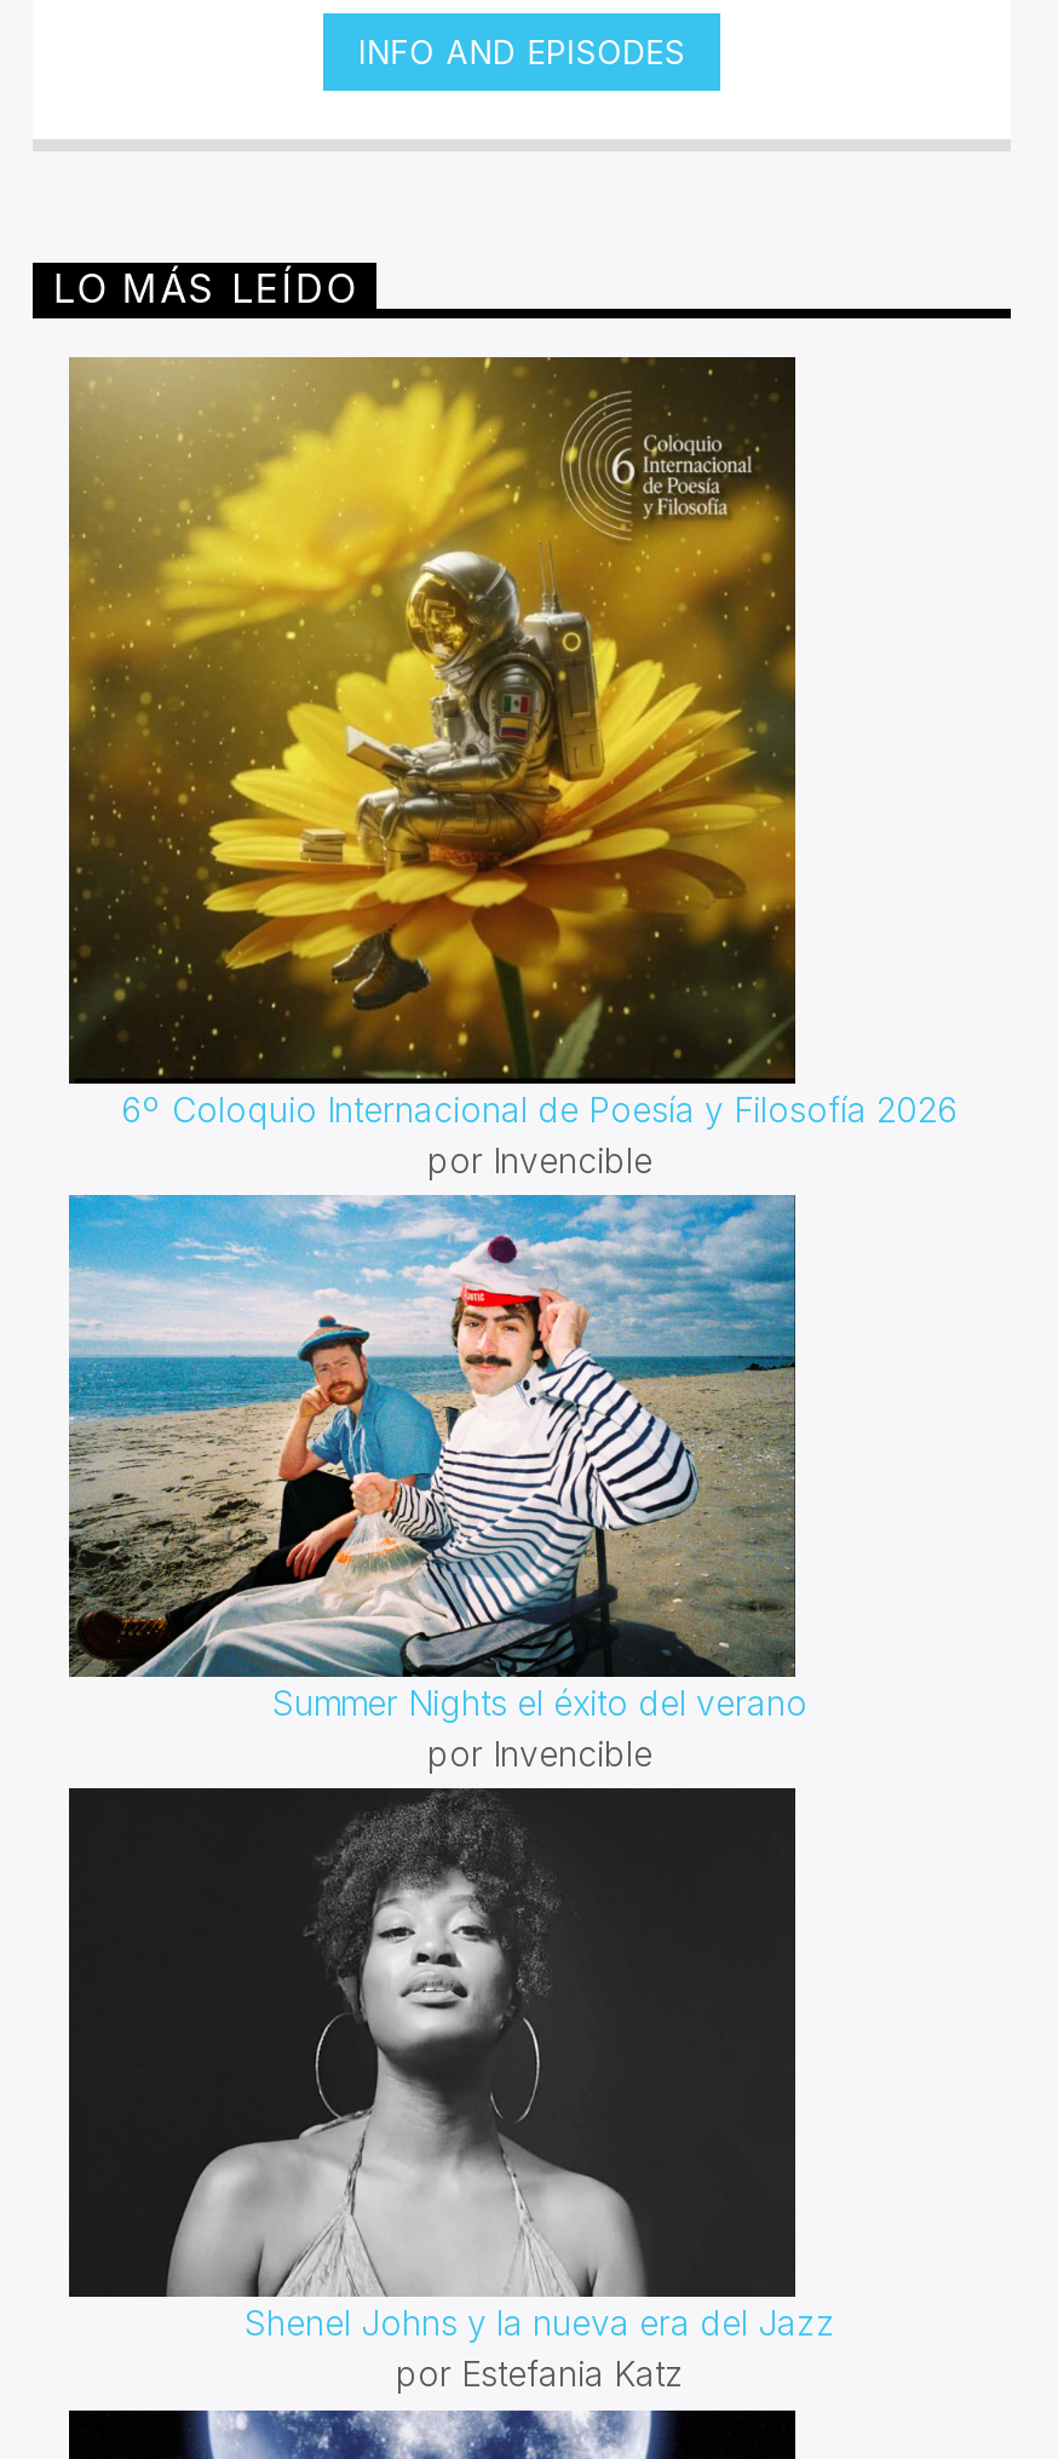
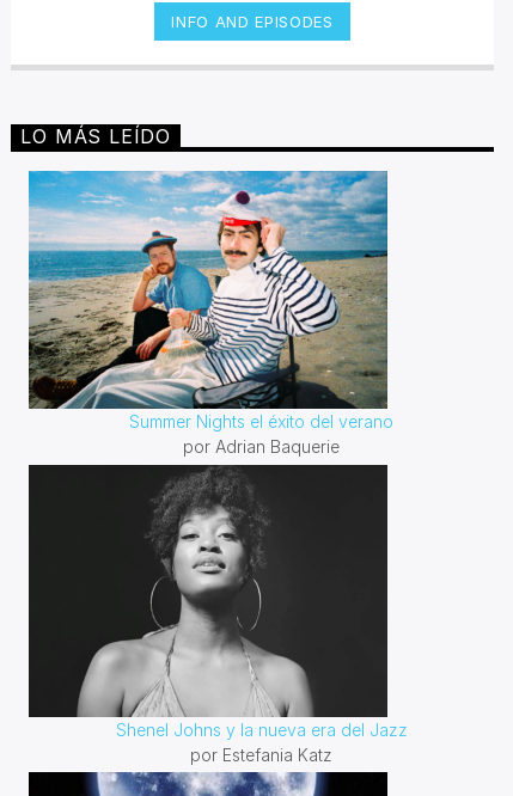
- [image]
- 6º Coloquio Internacional de Poesía y Filosofía 2026
- por Invencible

- por Invencible
+ por Adrian Baquerie
